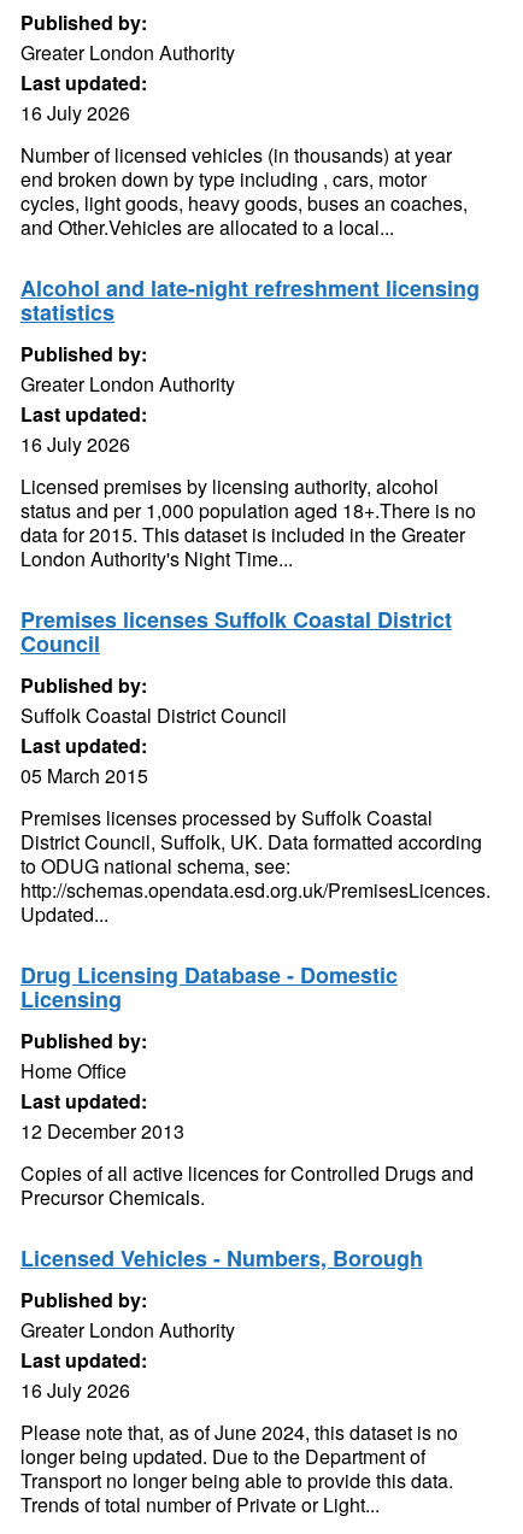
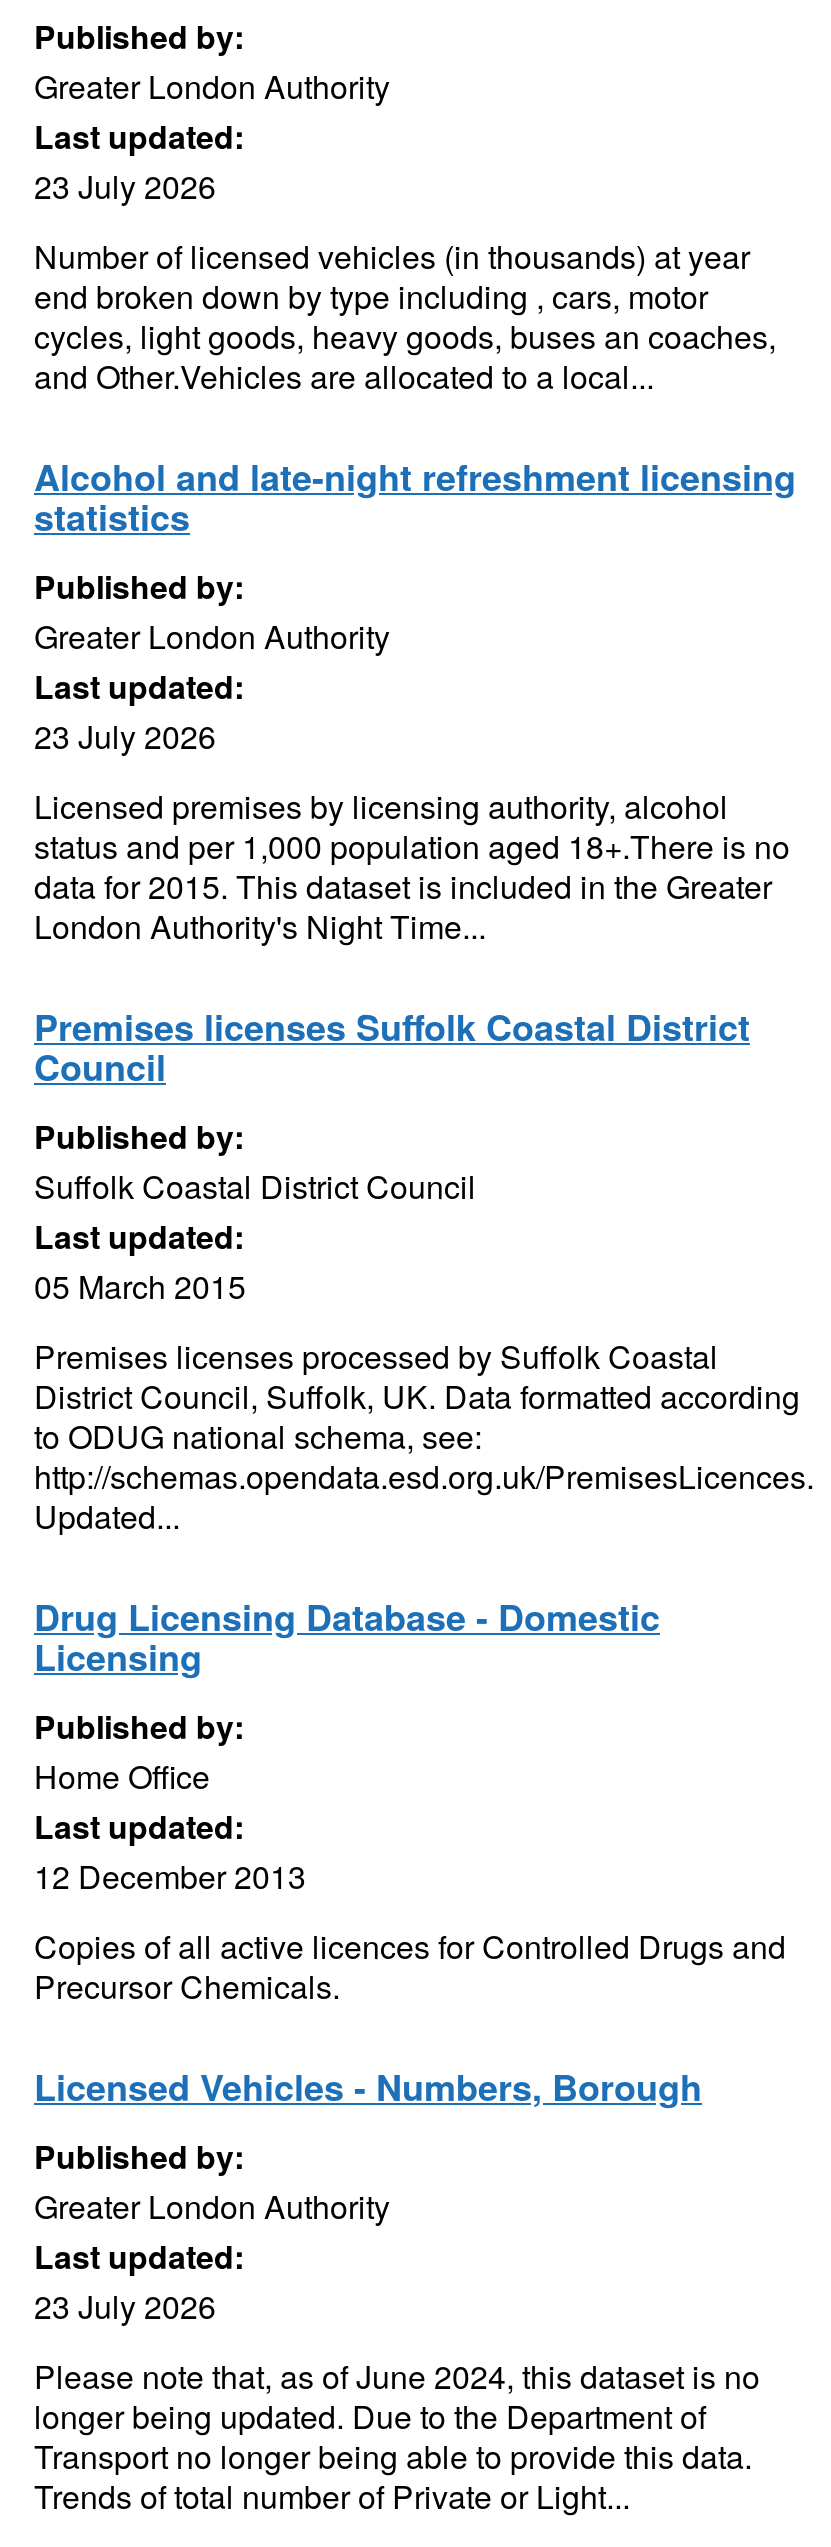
- 16 July 2026
+ 23 July 2026

- 16 July 2026
+ 23 July 2026

- 16 July 2026
+ 23 July 2026
